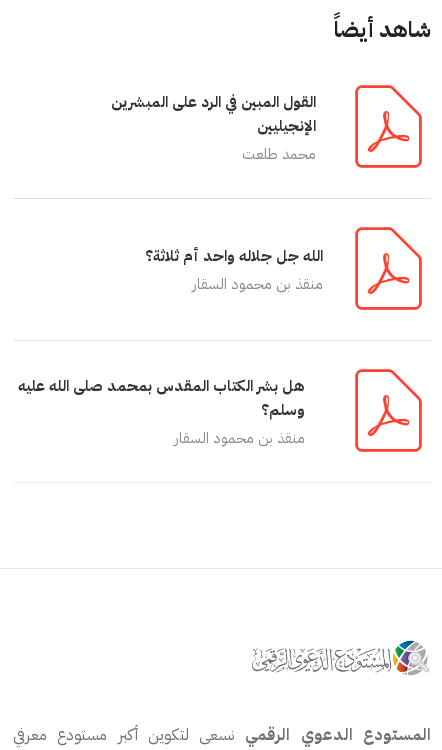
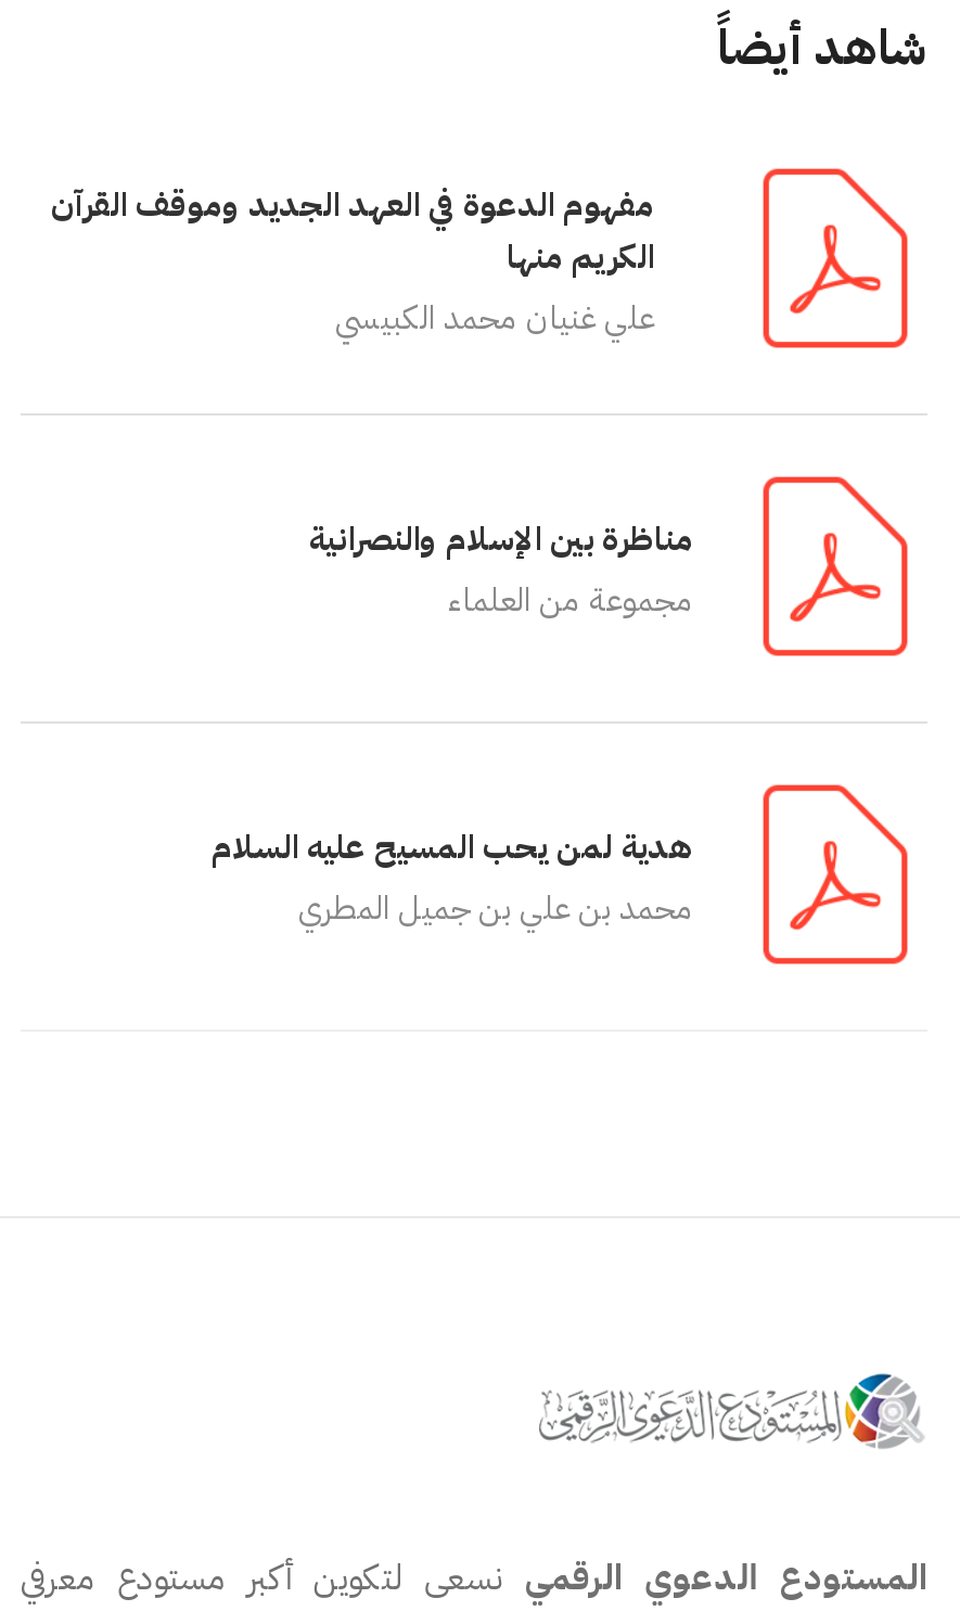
- القول المبين في الرد على المبشرين
- الإنجيليين
- محمد طلعت
+ مفهوم الدعوة في العهد الجديد وموقف القرآن
+ الكريم منها
+ علي غنيان محمد الكبيسي

- الله جل جلاله واحد أم ثلاثة؟
- منقذ بن محمود السقار
+ مناظرة بين الإسلام والنصرانية
+ مجموعة من العلماء

- هل بشر الكتاب المقدس بمحمد صلى الله عليه
- وسلم؟
- منقذ بن محمود السقار
+ هدية لمن يحب المسيح عليه السلام
+ محمد بن علي بن جميل المطري
